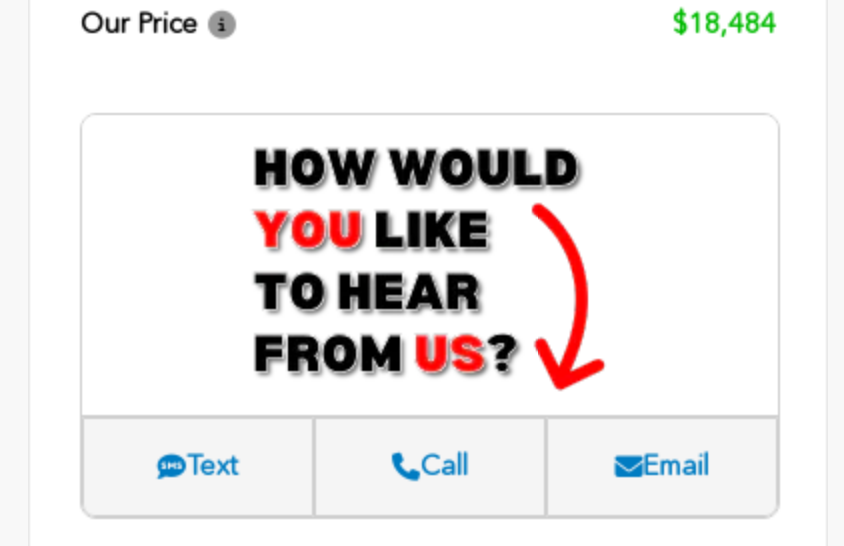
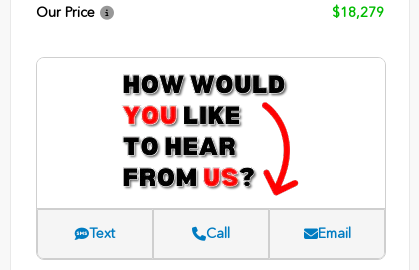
- $18,484
+ $18,279
